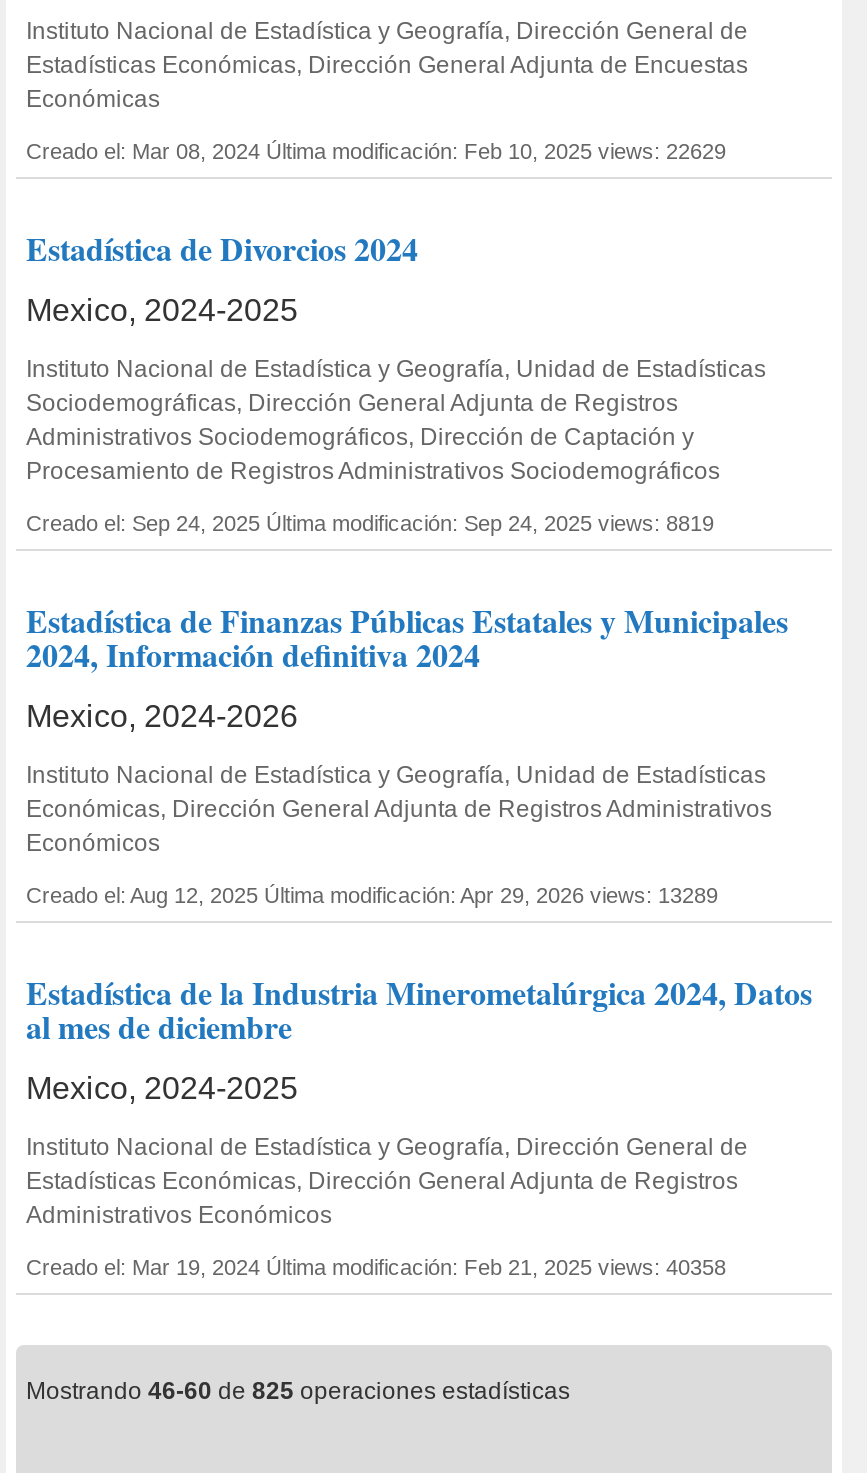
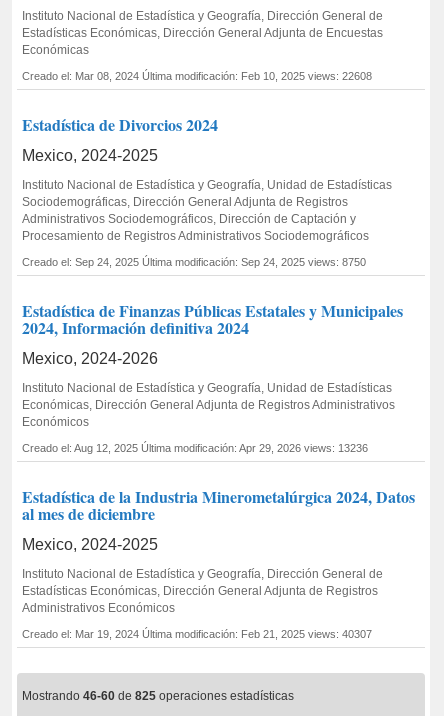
- Creado el: Mar 08, 2024 Última modificación: Feb 10, 2025 views: 22629
+ Creado el: Mar 08, 2024 Última modificación: Feb 10, 2025 views: 22608

- Creado el: Sep 24, 2025 Última modificación: Sep 24, 2025 views: 8819
+ Creado el: Sep 24, 2025 Última modificación: Sep 24, 2025 views: 8750

- Creado el: Aug 12, 2025 Última modificación: Apr 29, 2026 views: 13289
+ Creado el: Aug 12, 2025 Última modificación: Apr 29, 2026 views: 13236

- Creado el: Mar 19, 2024 Última modificación: Feb 21, 2025 views: 40358
+ Creado el: Mar 19, 2024 Última modificación: Feb 21, 2025 views: 40307
